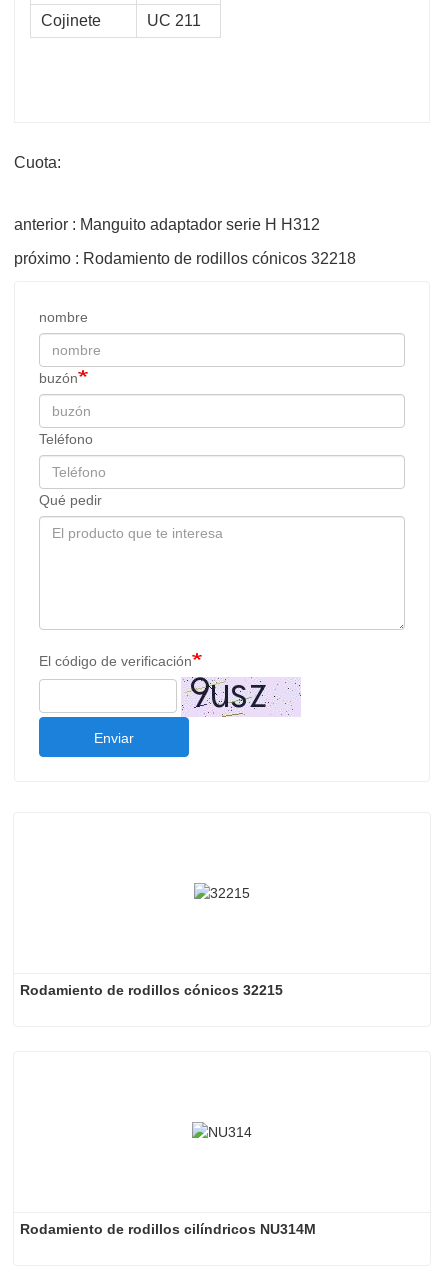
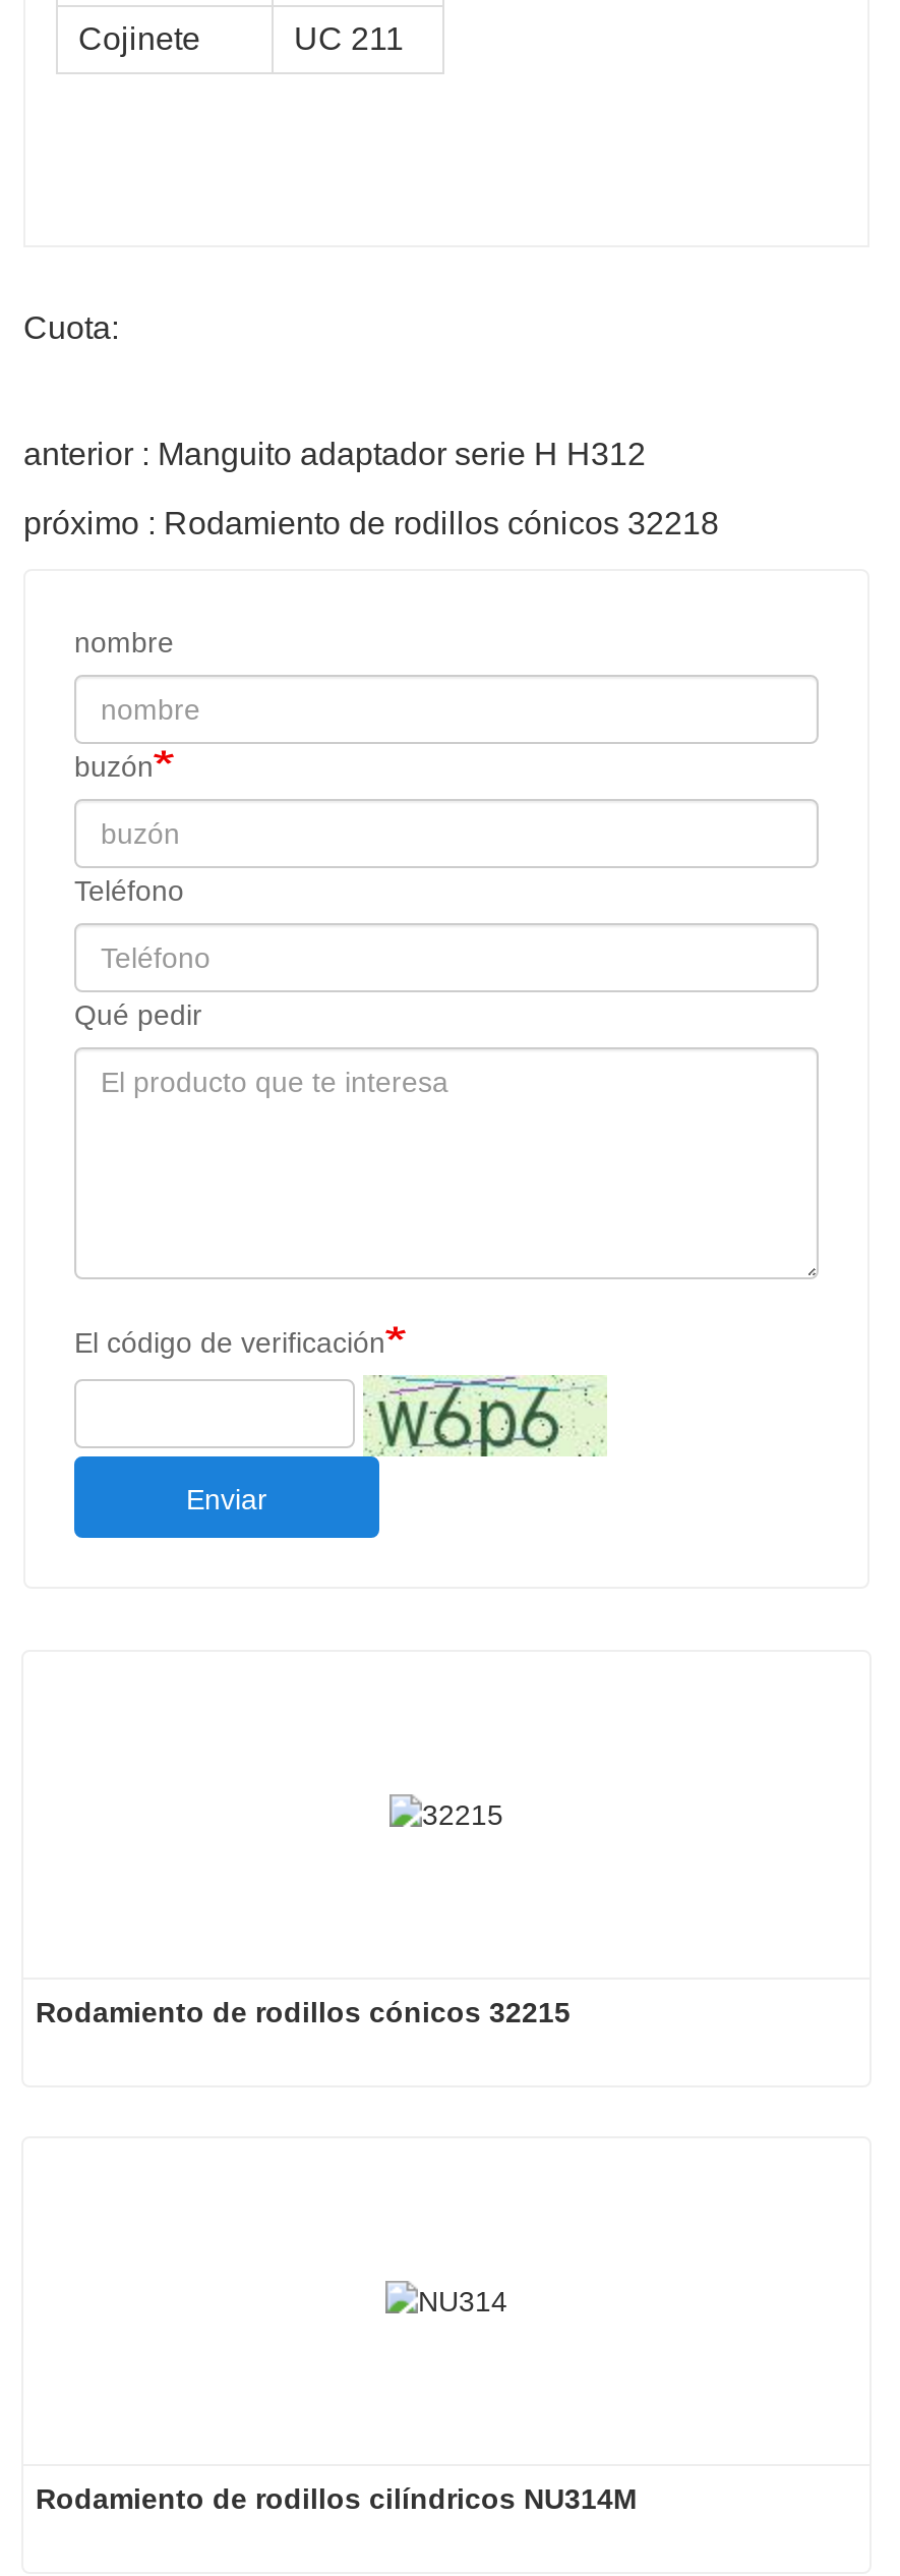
- [image]
+ [image]
